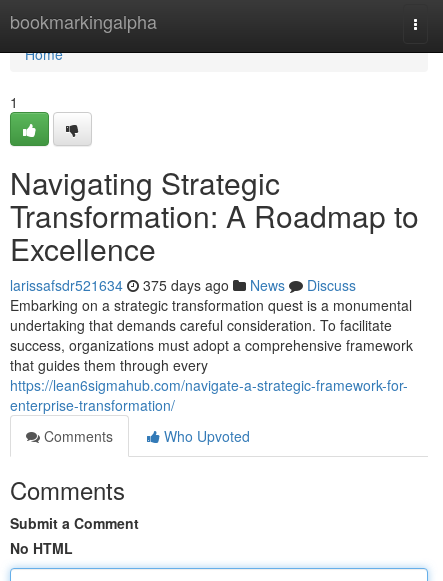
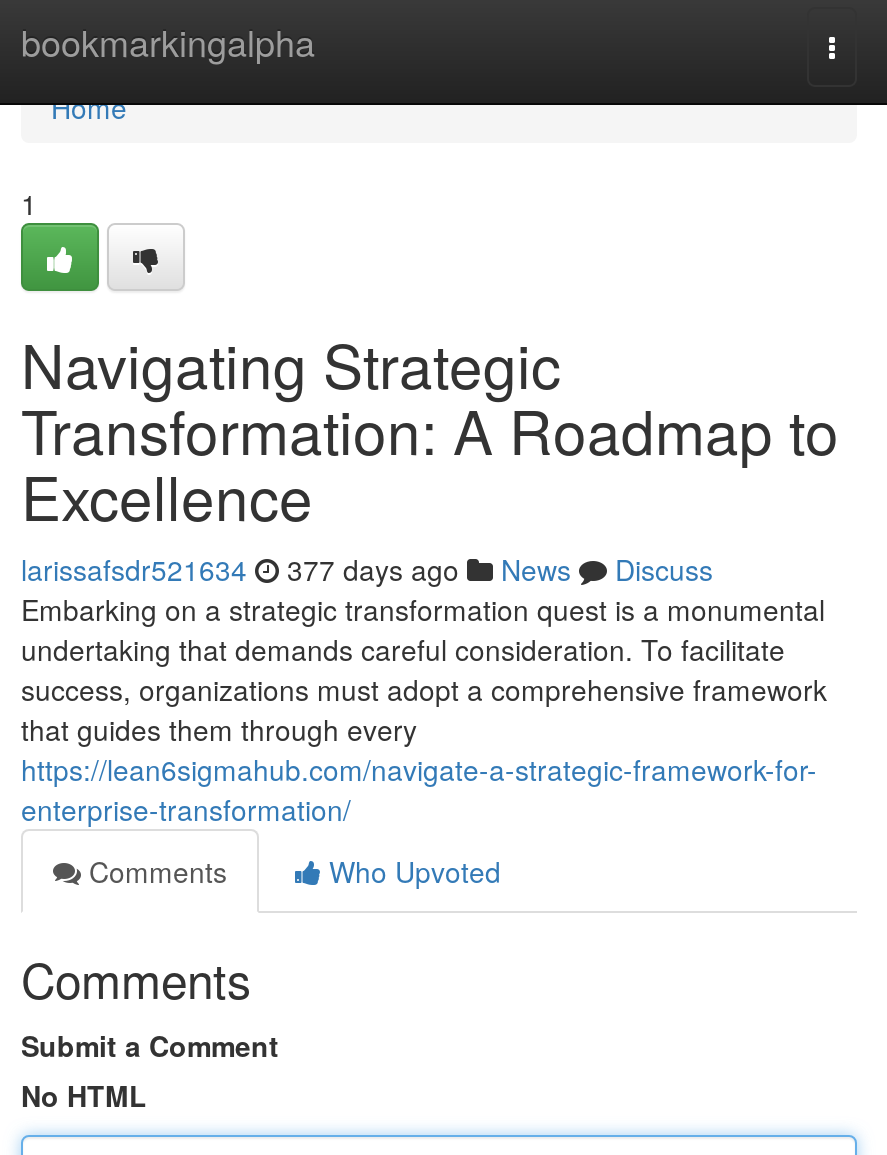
- larissafsdr521634 375 days ago News Discuss
+ larissafsdr521634 377 days ago News Discuss
